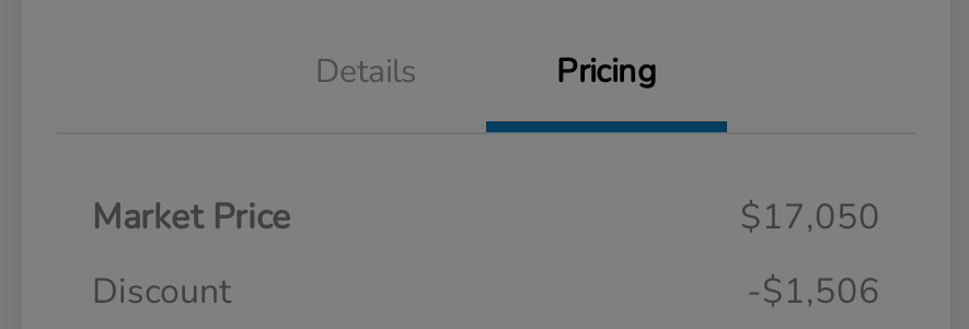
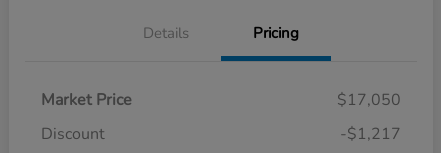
- -$1,506
+ -$1,217
